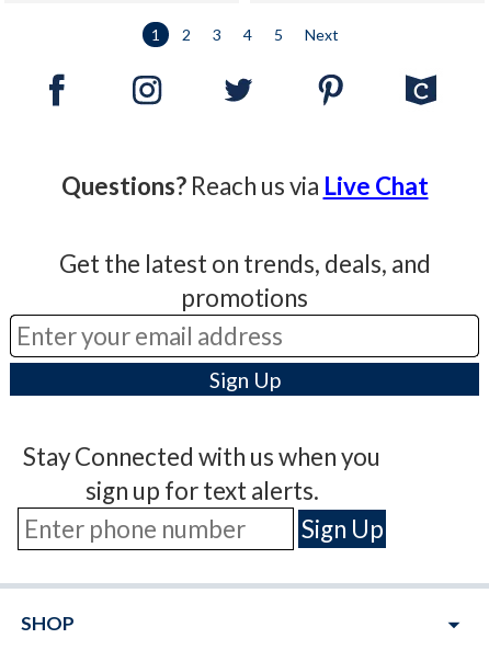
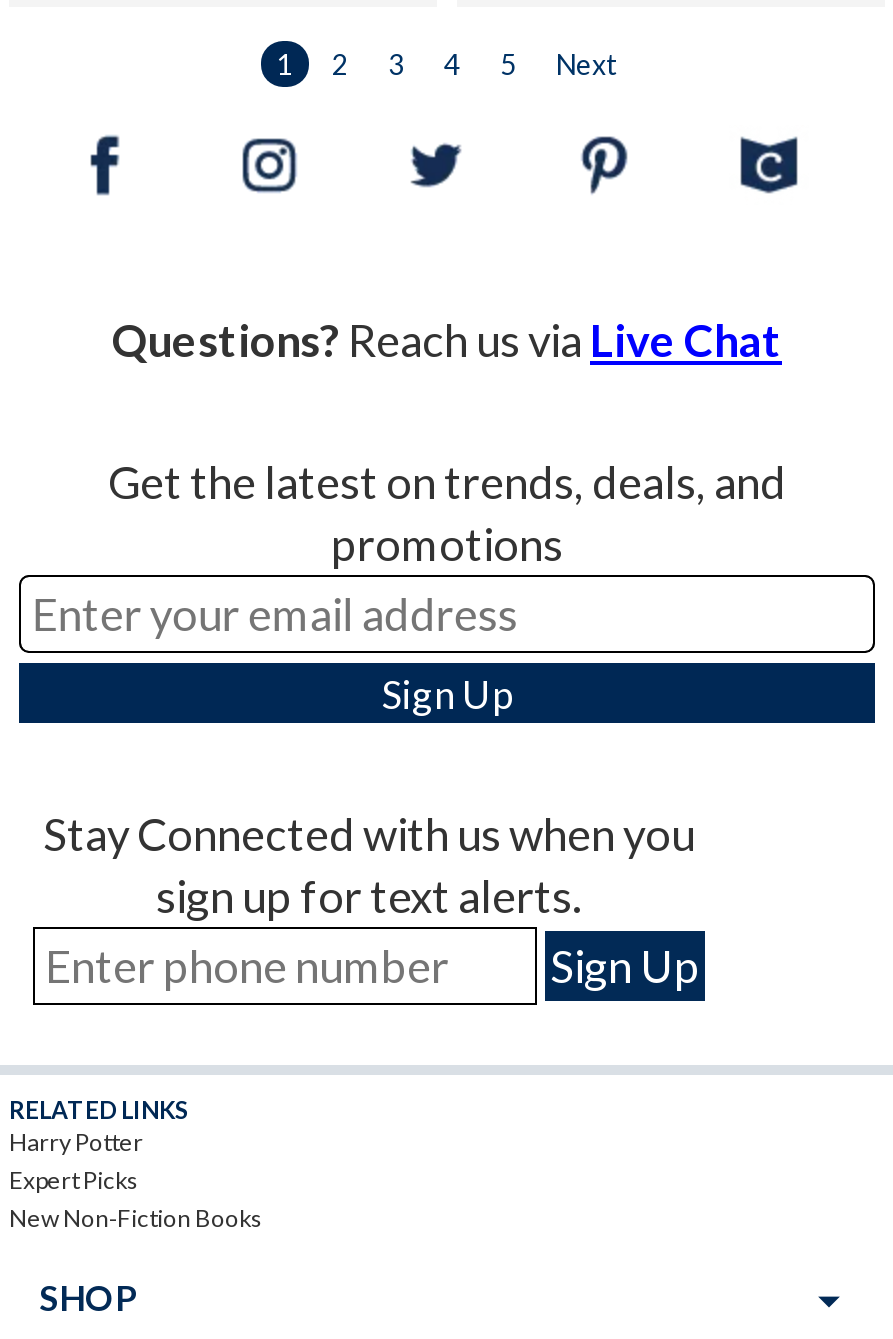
+ RELATED LINKS
+ Harry Potter
+ Expert Picks
+ New Non-Fiction Books
